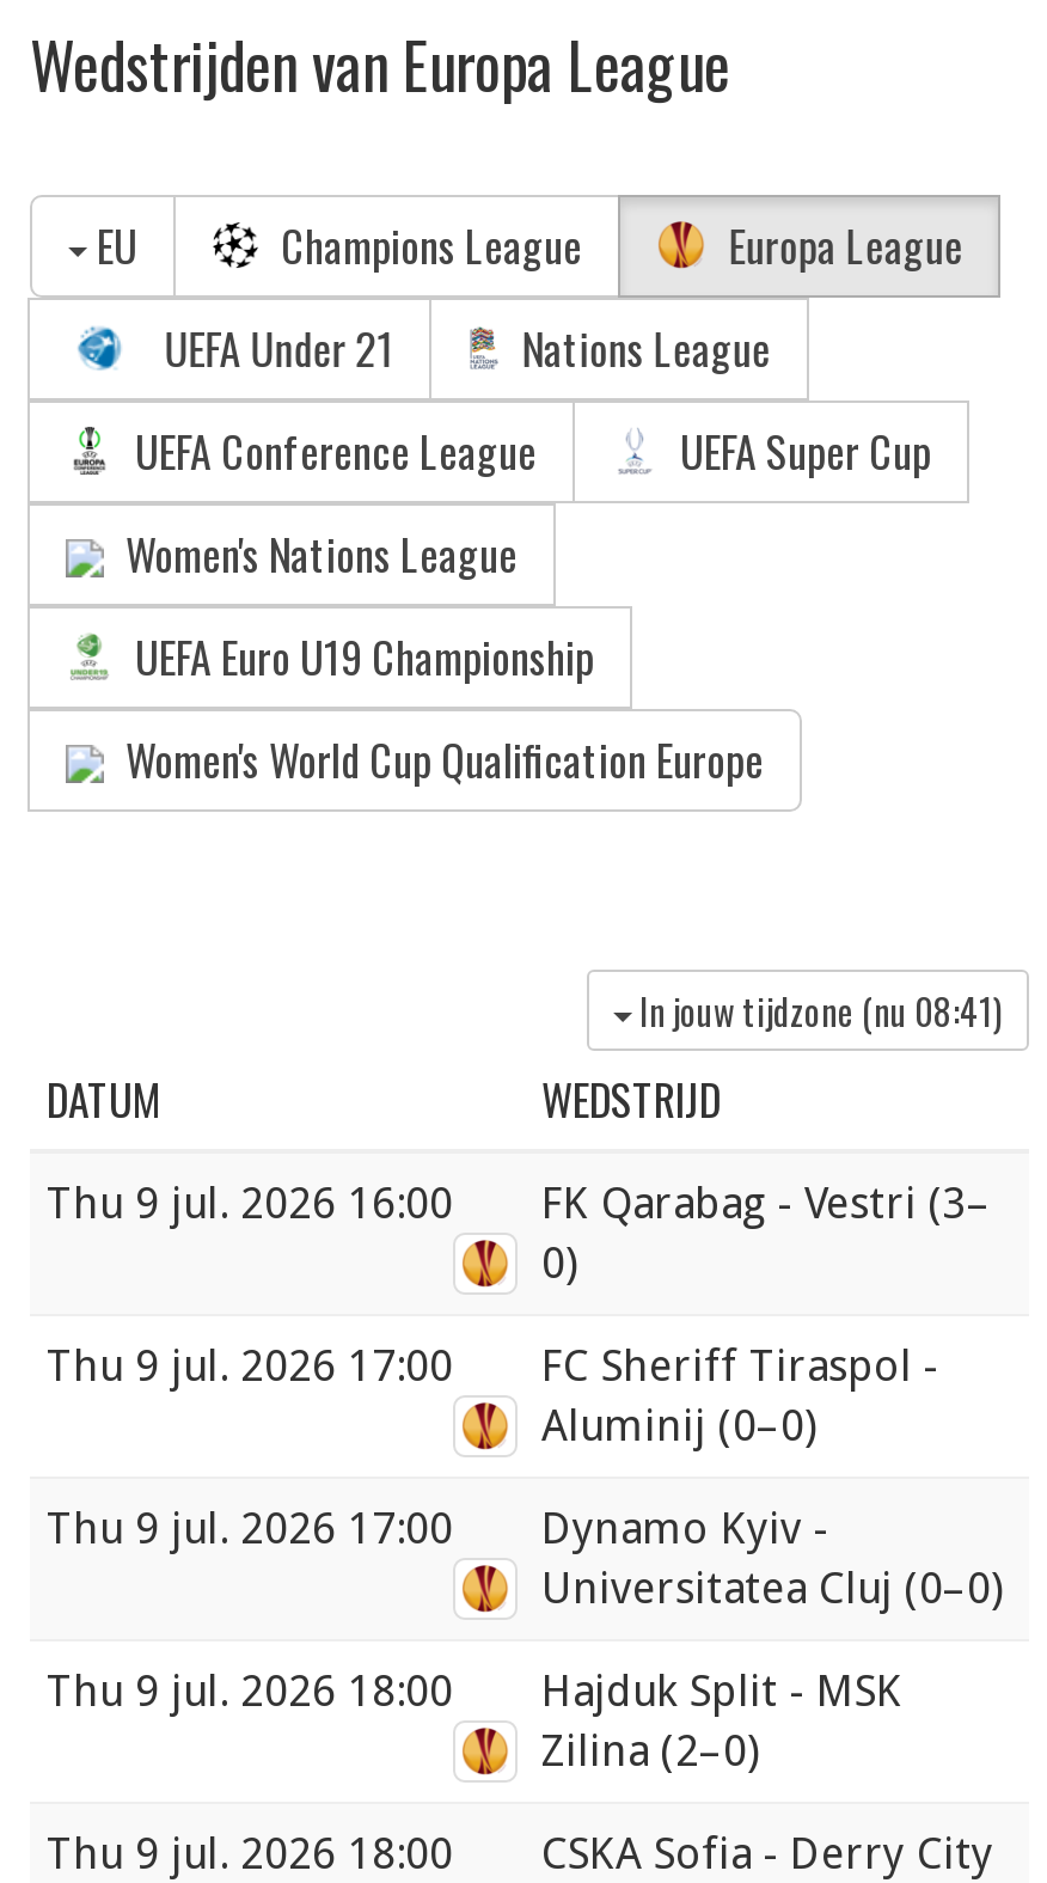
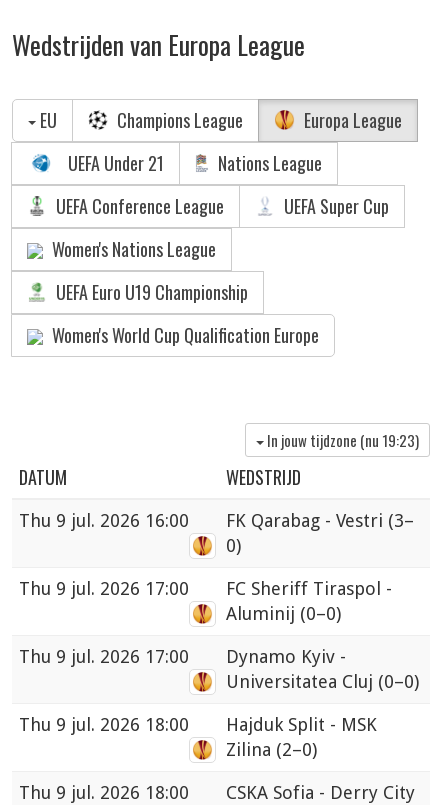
- In jouw tijdzone (nu 08:41)
+ In jouw tijdzone (nu 19:23)
